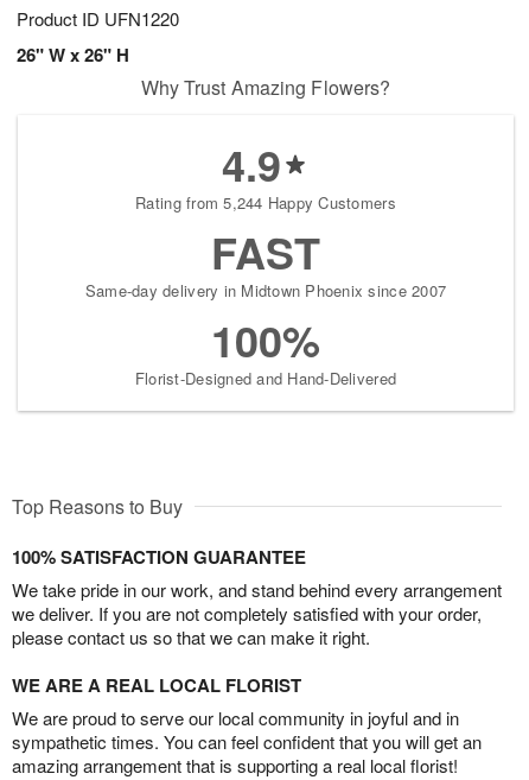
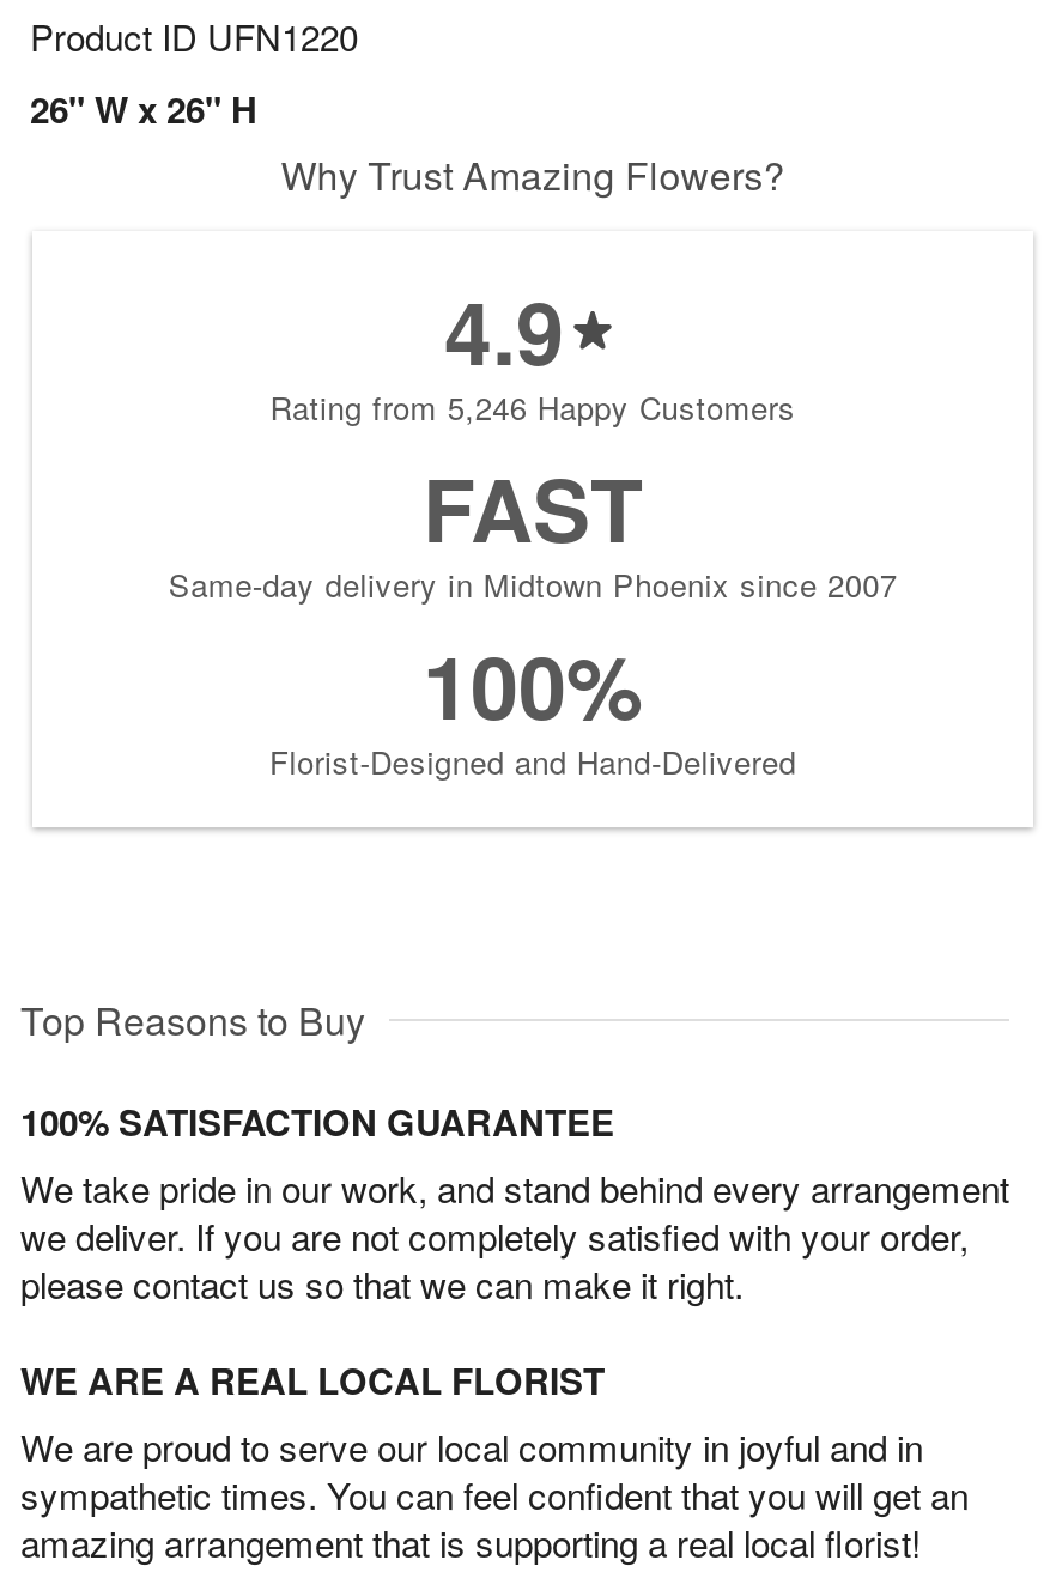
- Rating from 5,244 Happy Customers
+ Rating from 5,246 Happy Customers
